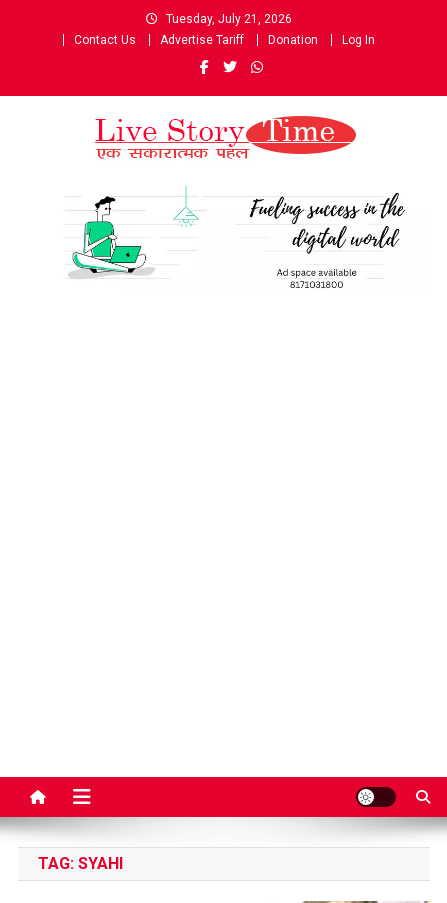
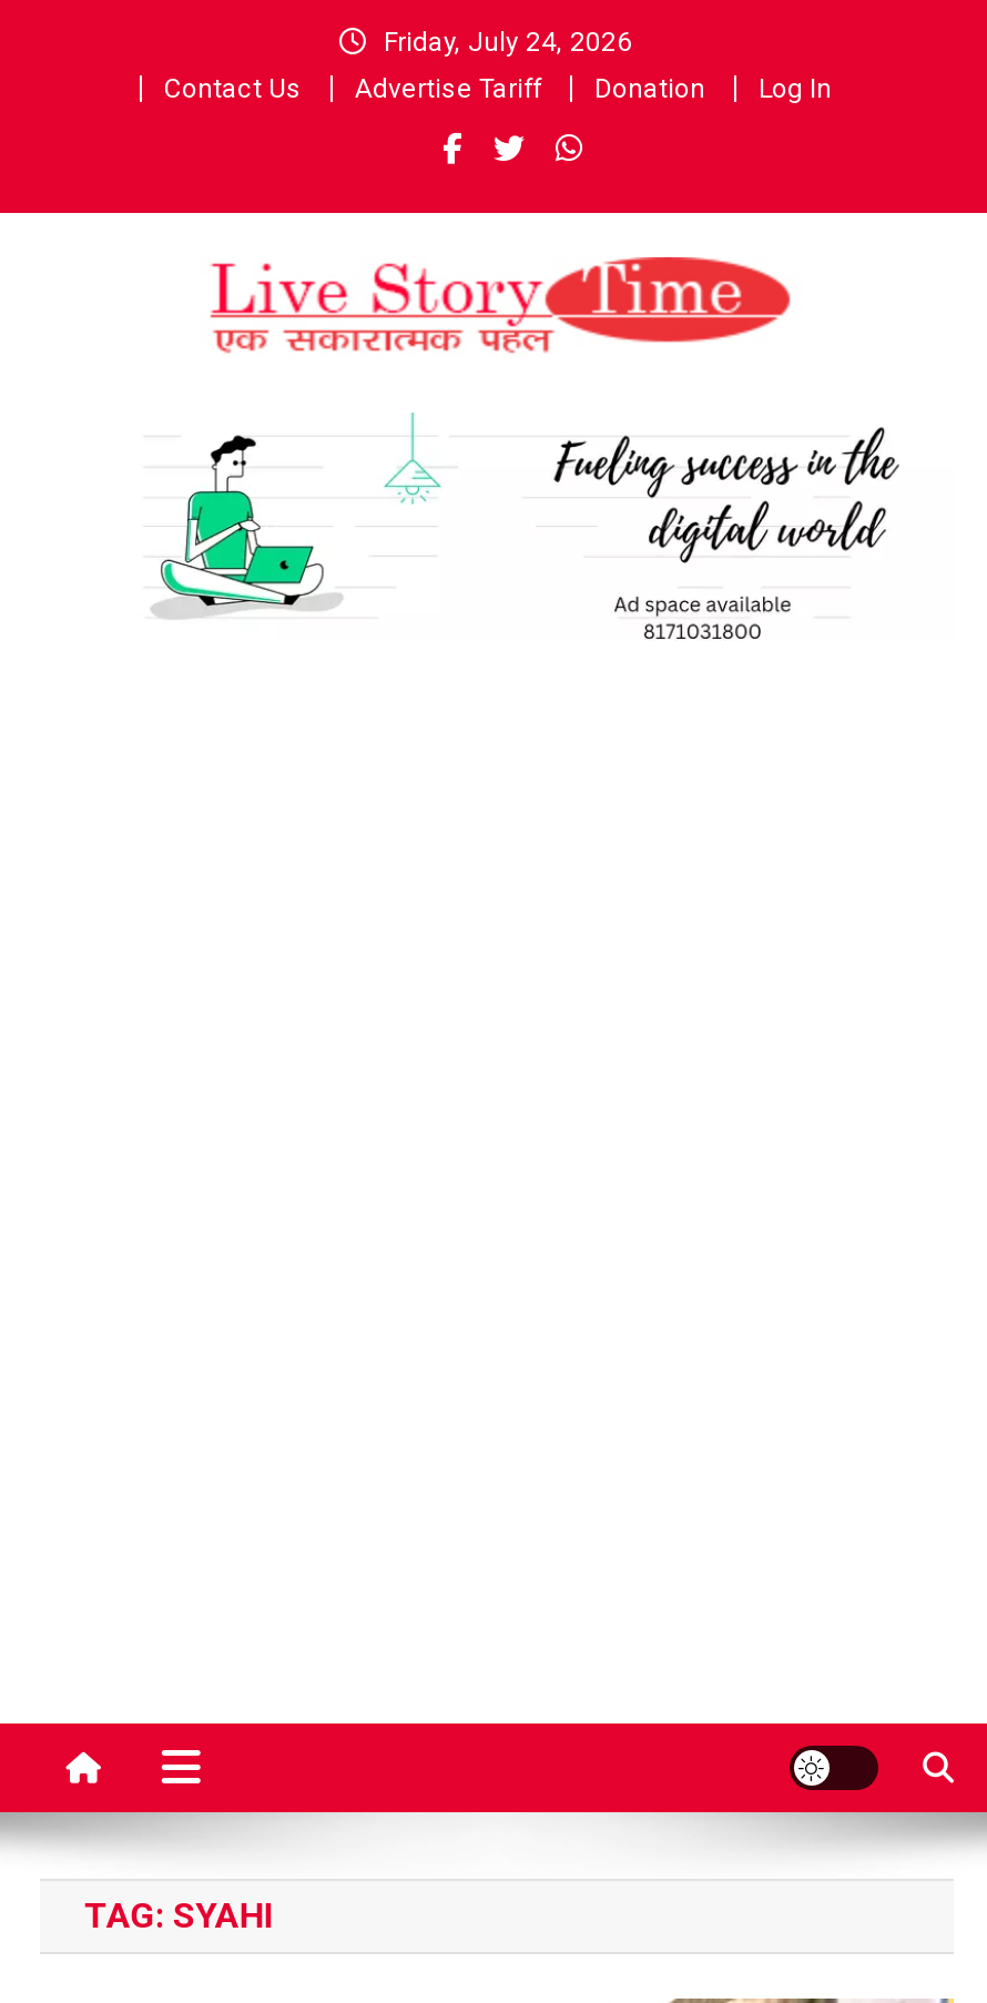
- Tuesday, July 21, 2026
+ Friday, July 24, 2026
